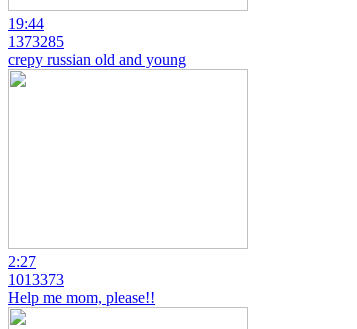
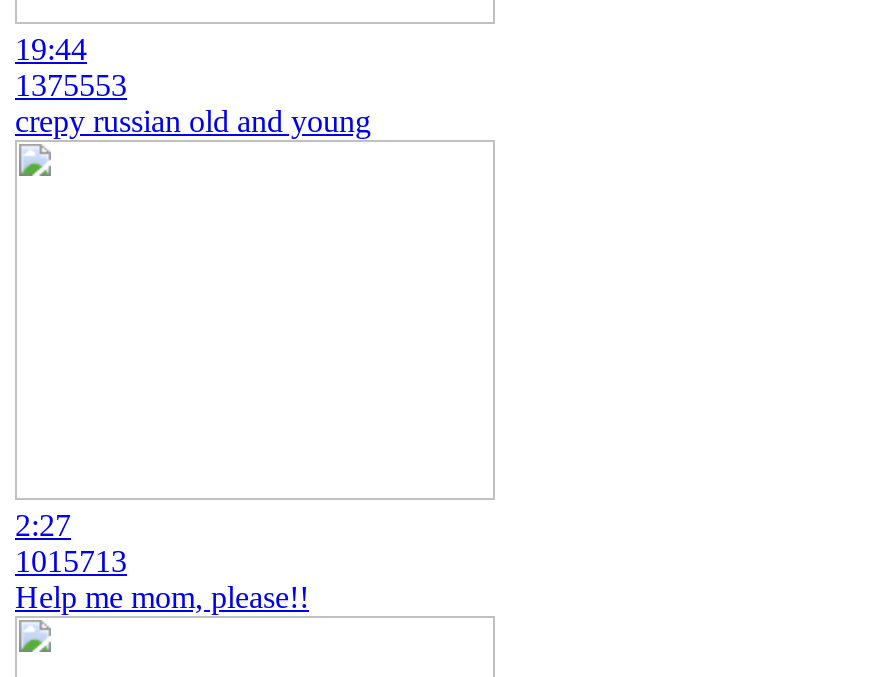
- 1373285
+ 1375553

- 1013373
+ 1015713
